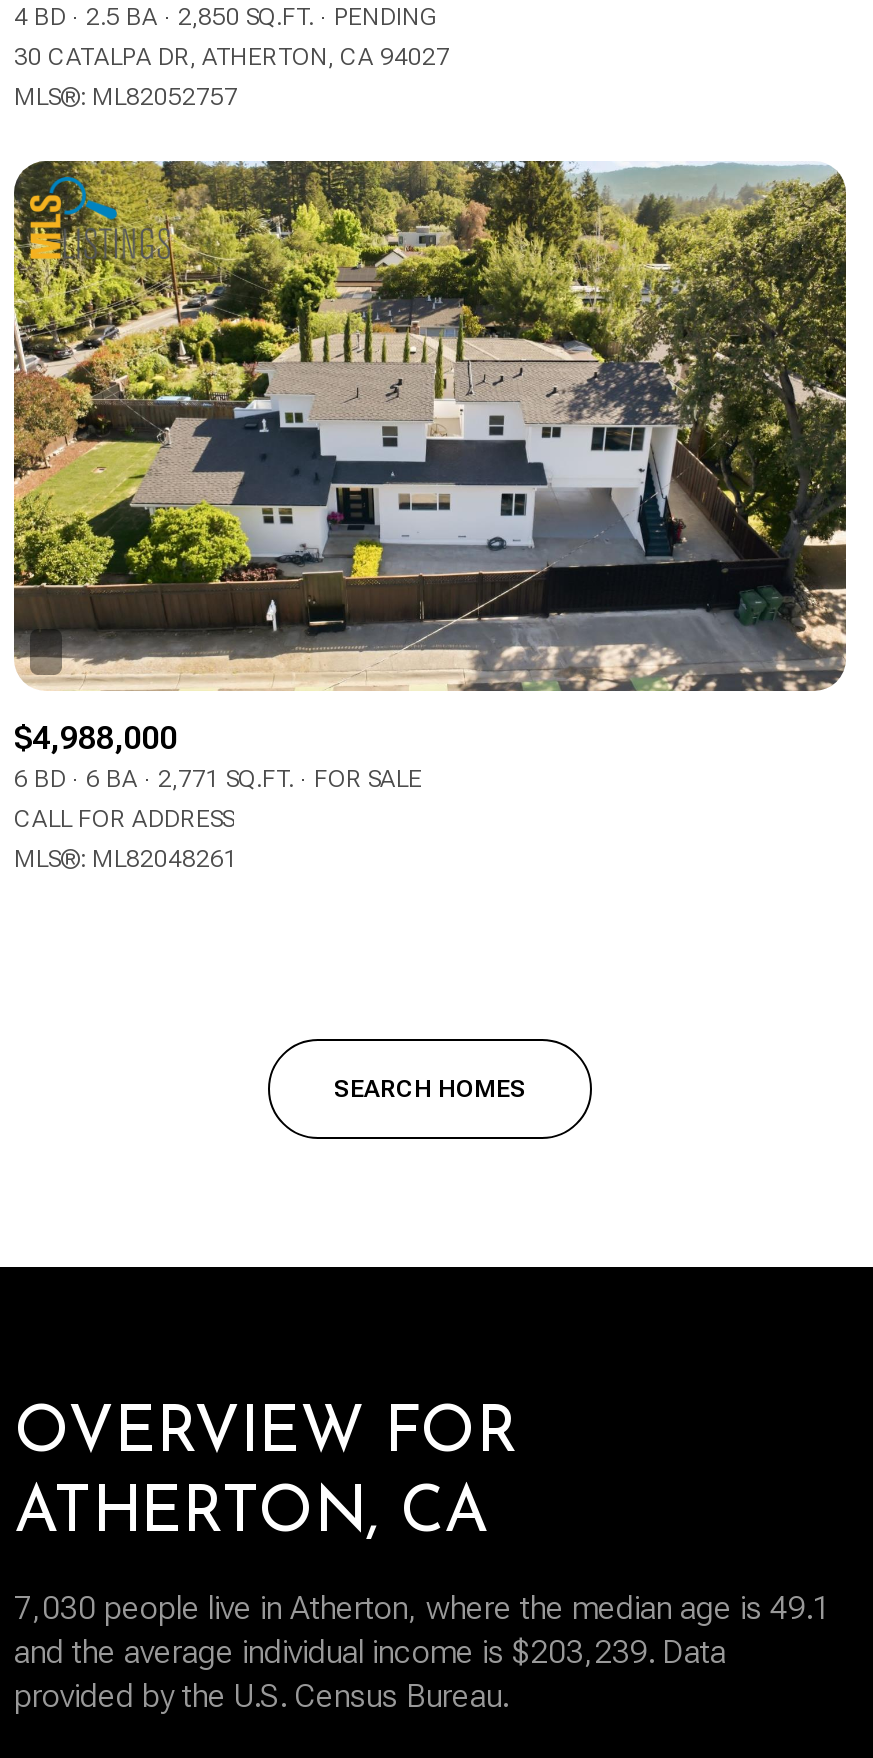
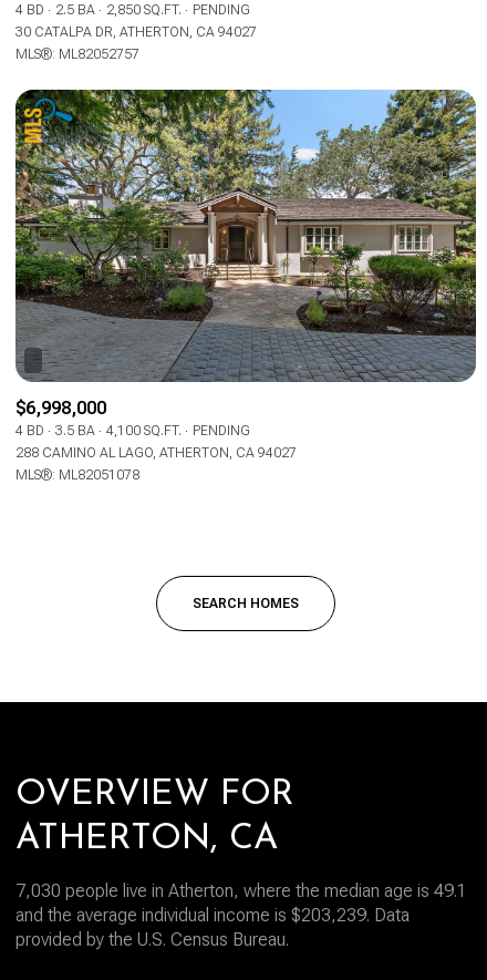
- [image]
- $4,988,000
- 6 BD
- 6 BA
- 2,771 SQ.FT.
- FOR SALE
- CALL FOR ADDRESS
- MLS®: ML82048261
+ [image]
+ $6,998,000
+ 4 BD
+ 3.5 BA
+ 4,100 SQ.FT.
+ PENDING
+ 288 CAMINO AL LAGO, ATHERTON, CA 94027
+ MLS®: ML82051078
